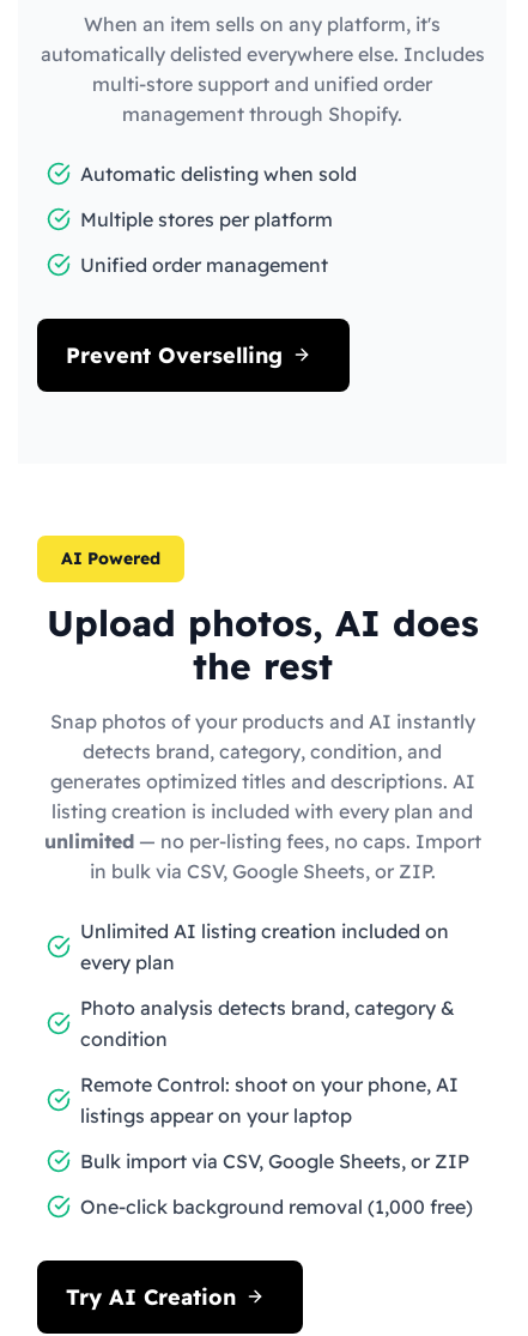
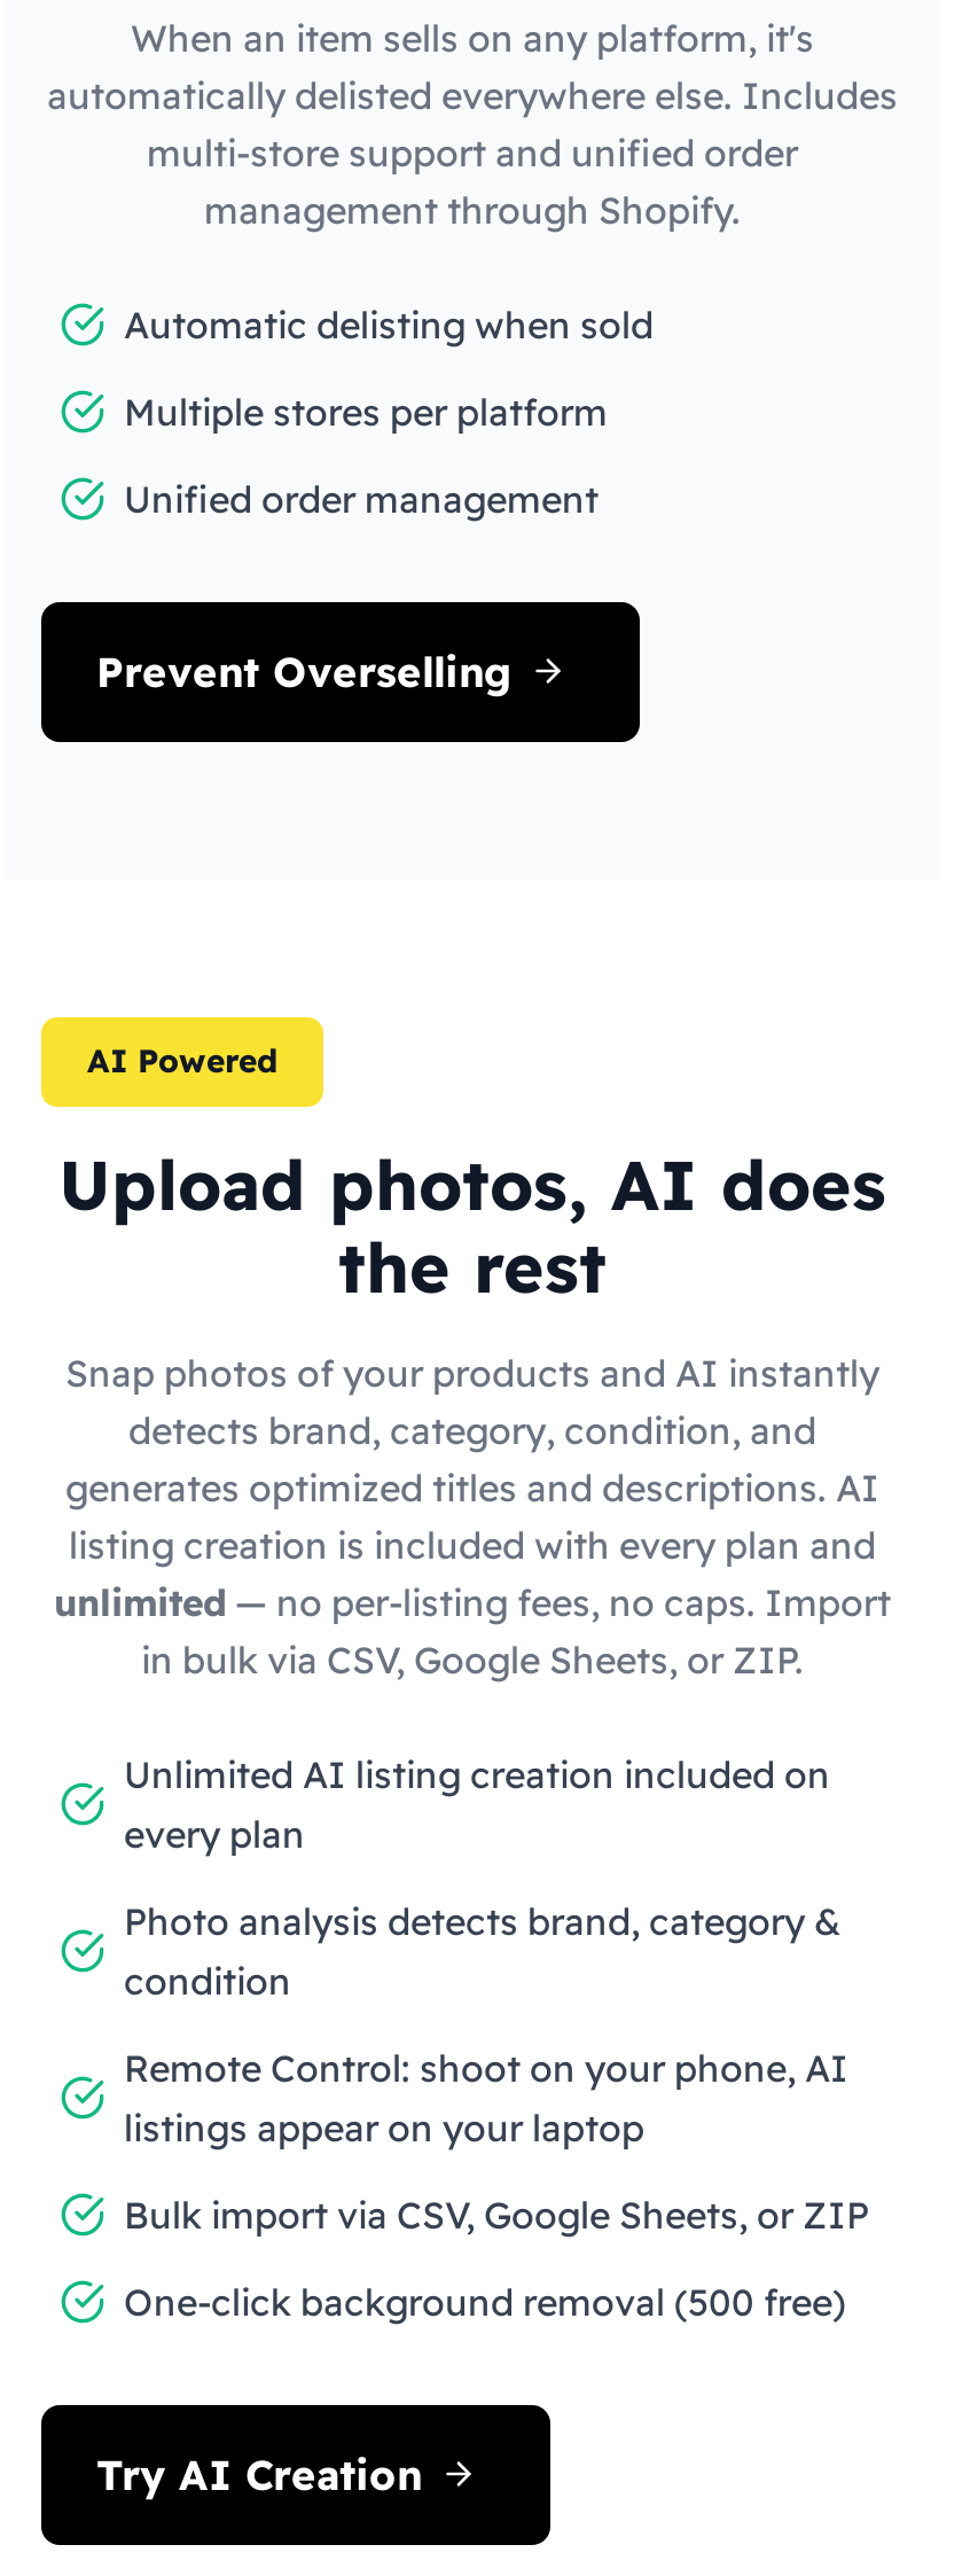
- One-click background removal (1,000 free)
+ One-click background removal (500 free)
